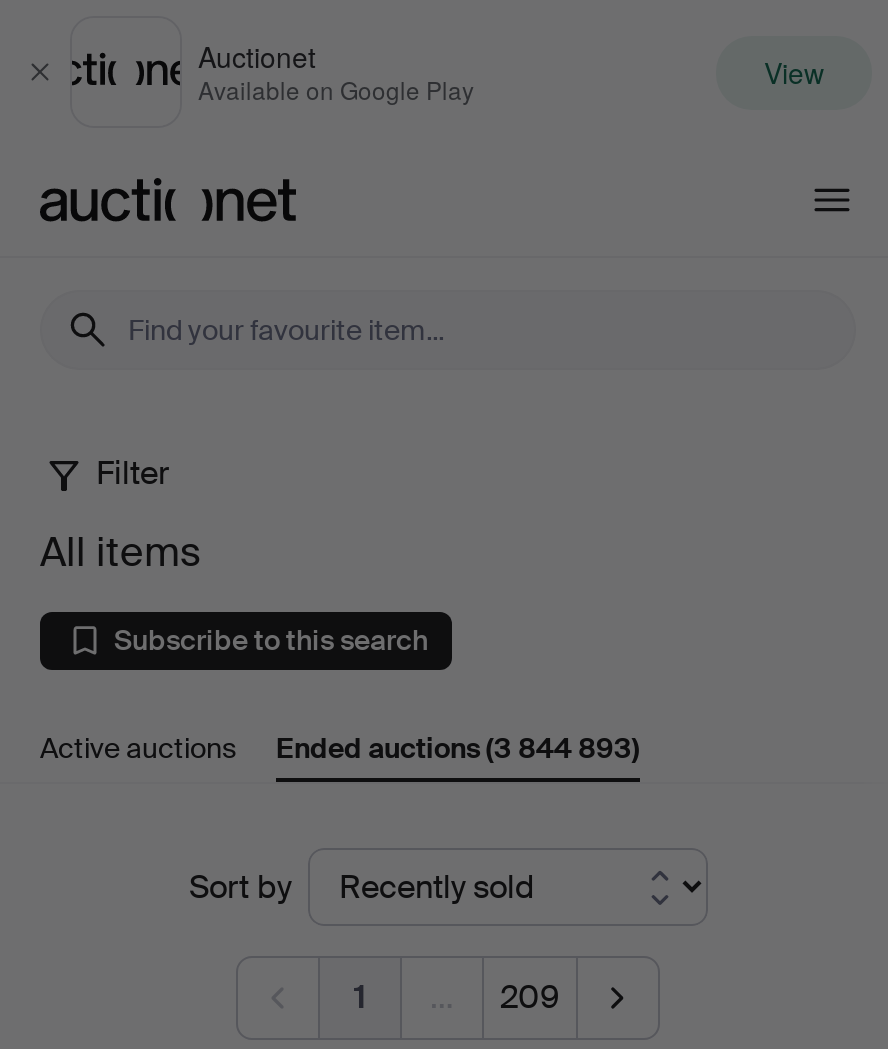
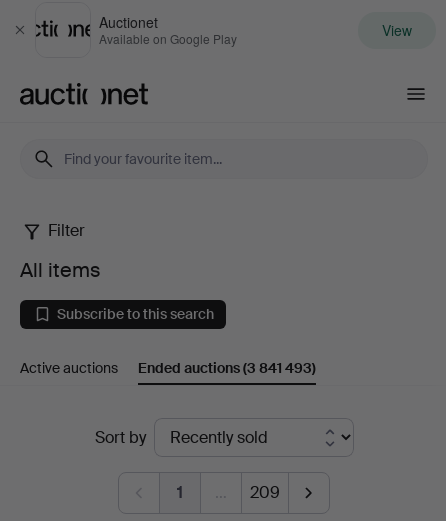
- Ended auctions(3 844 893)
+ Ended auctions(3 841 493)
